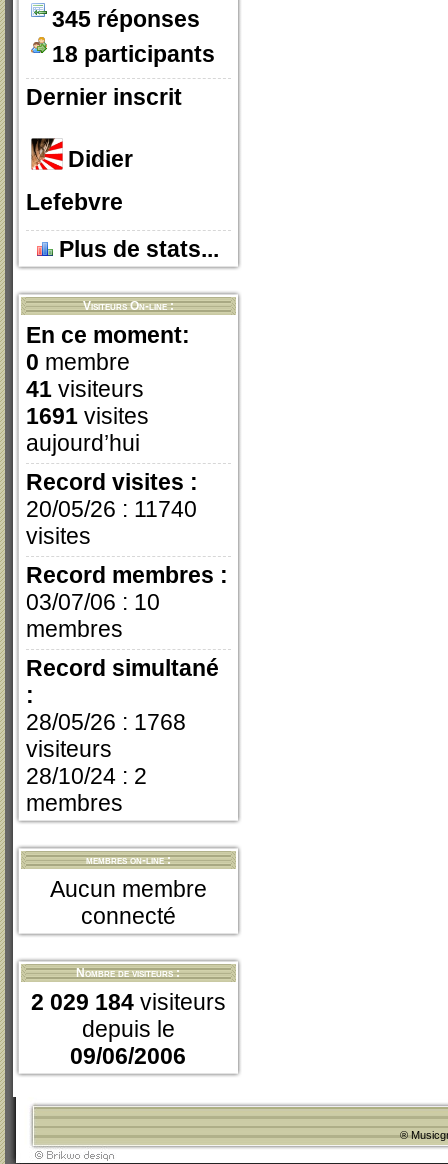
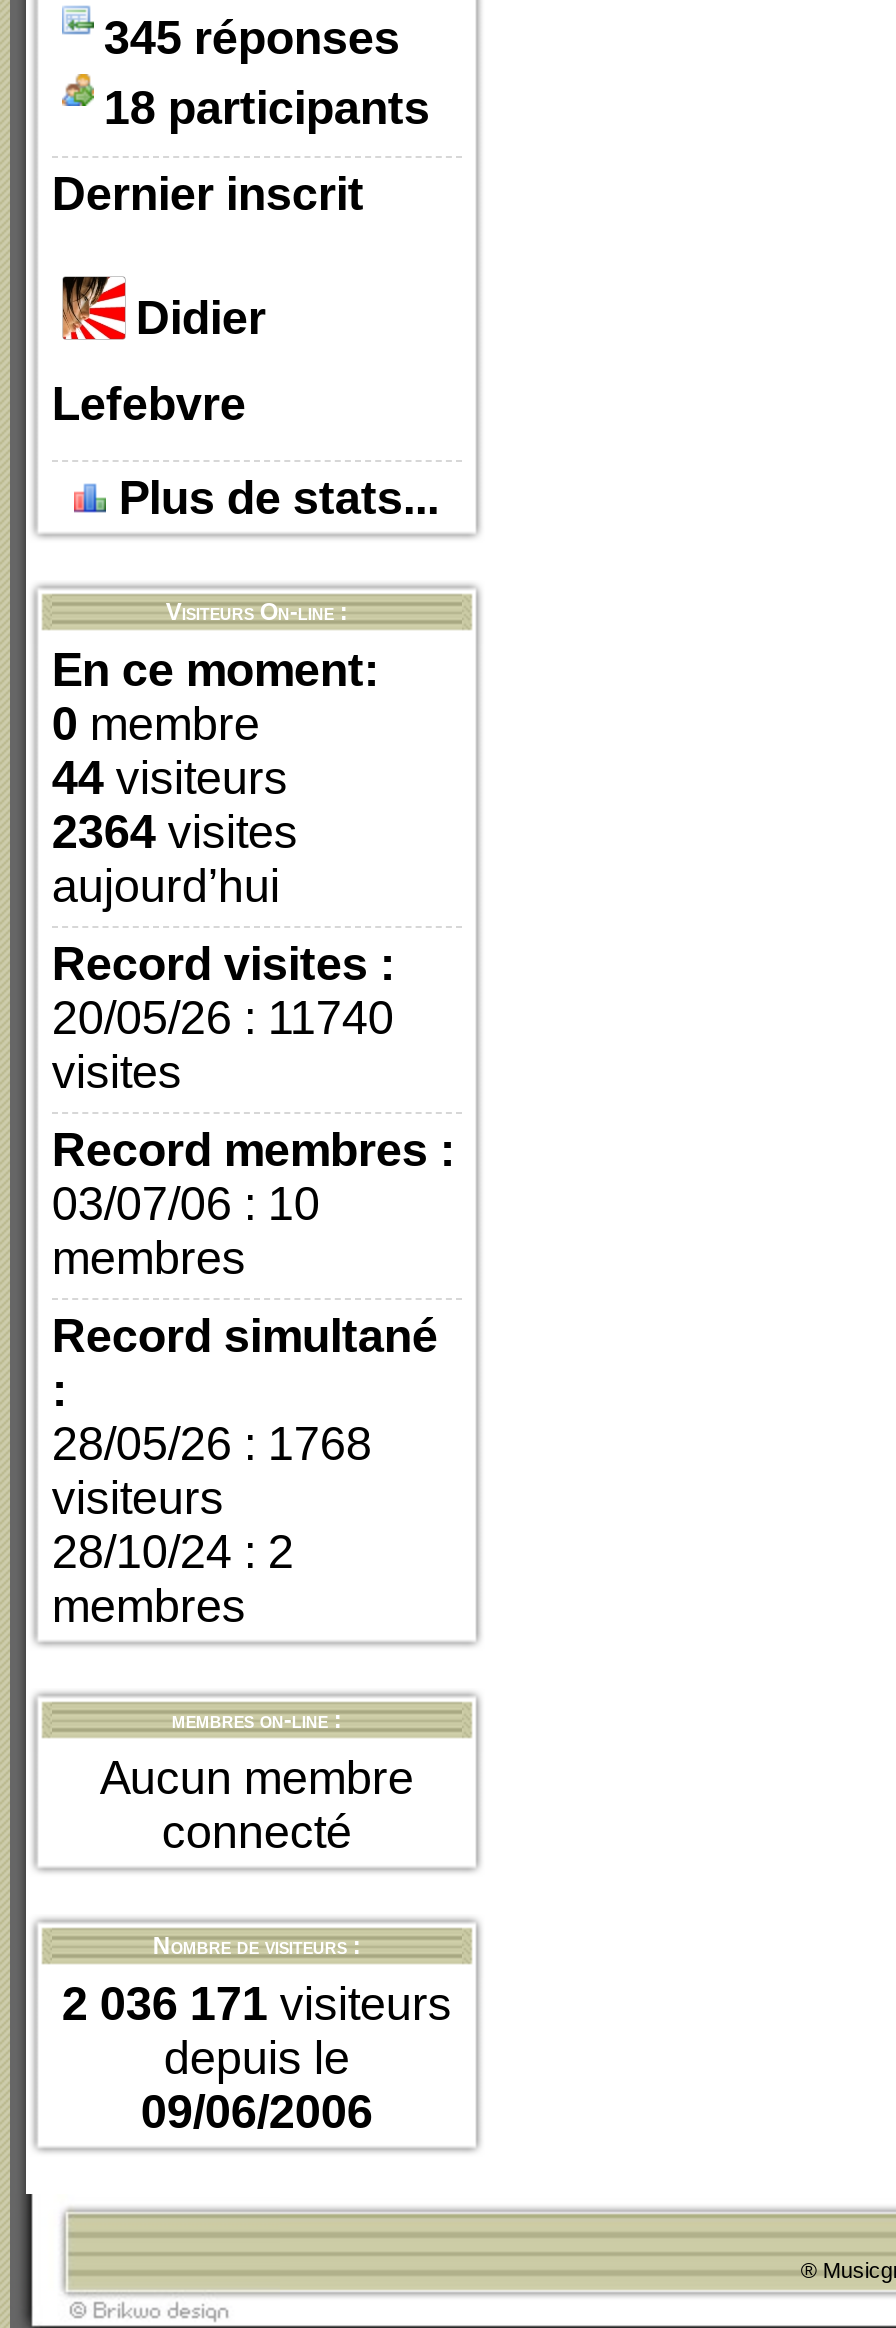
- 41 visiteurs
+ 44 visiteurs

- 1691 visites
+ 2364 visites

- 2 029 184 visiteurs
+ 2 036 171 visiteurs
